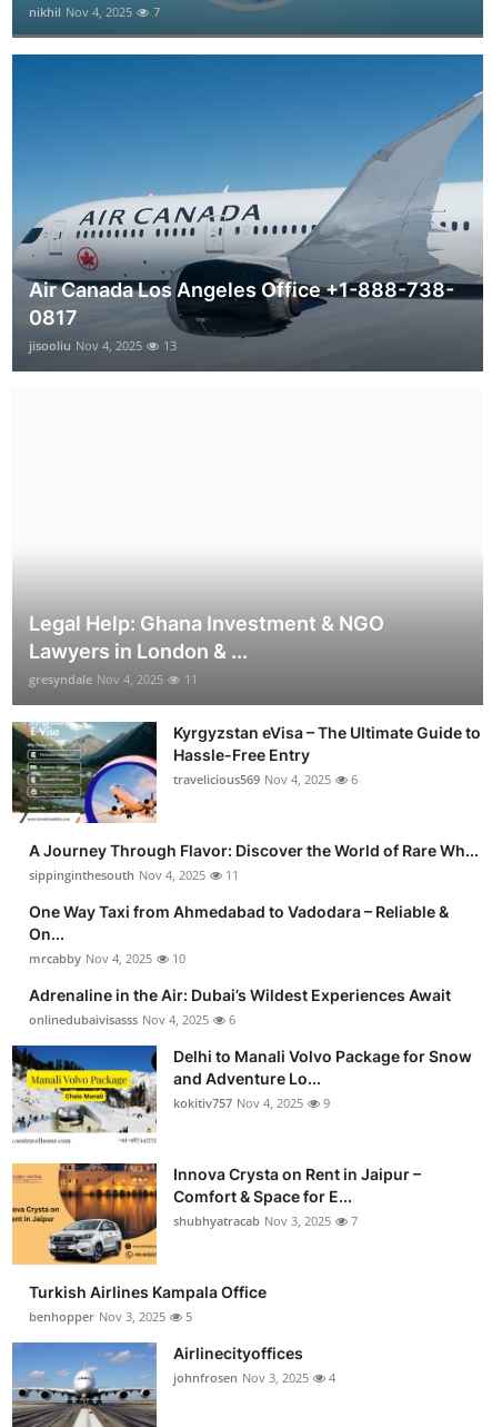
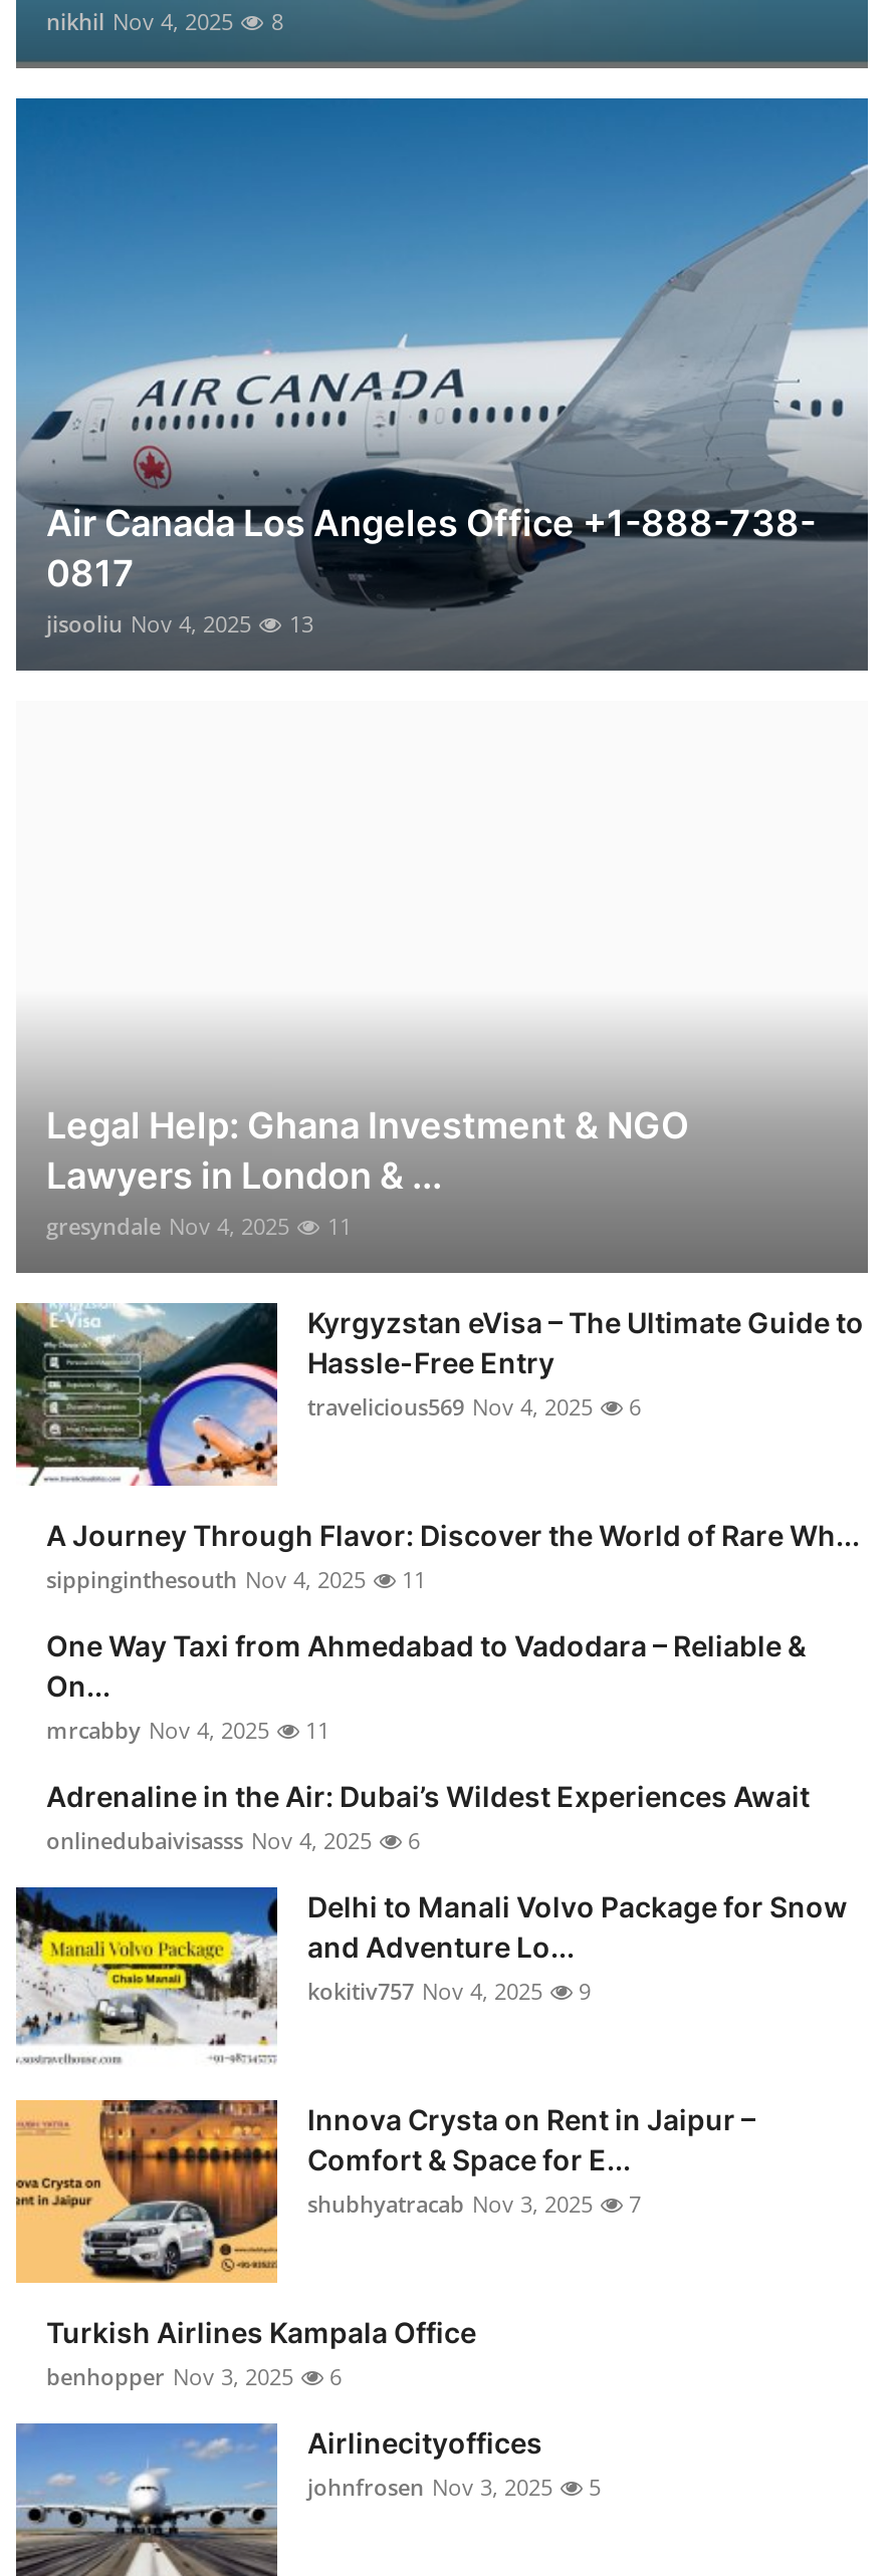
- nikhil Nov 4, 2025 7
+ nikhil Nov 4, 2025 8

- mrcabby Nov 4, 2025 10
+ mrcabby Nov 4, 2025 11

- benhopper Nov 3, 2025 5
+ benhopper Nov 3, 2025 6

- johnfrosen Nov 3, 2025 4
+ johnfrosen Nov 3, 2025 5
